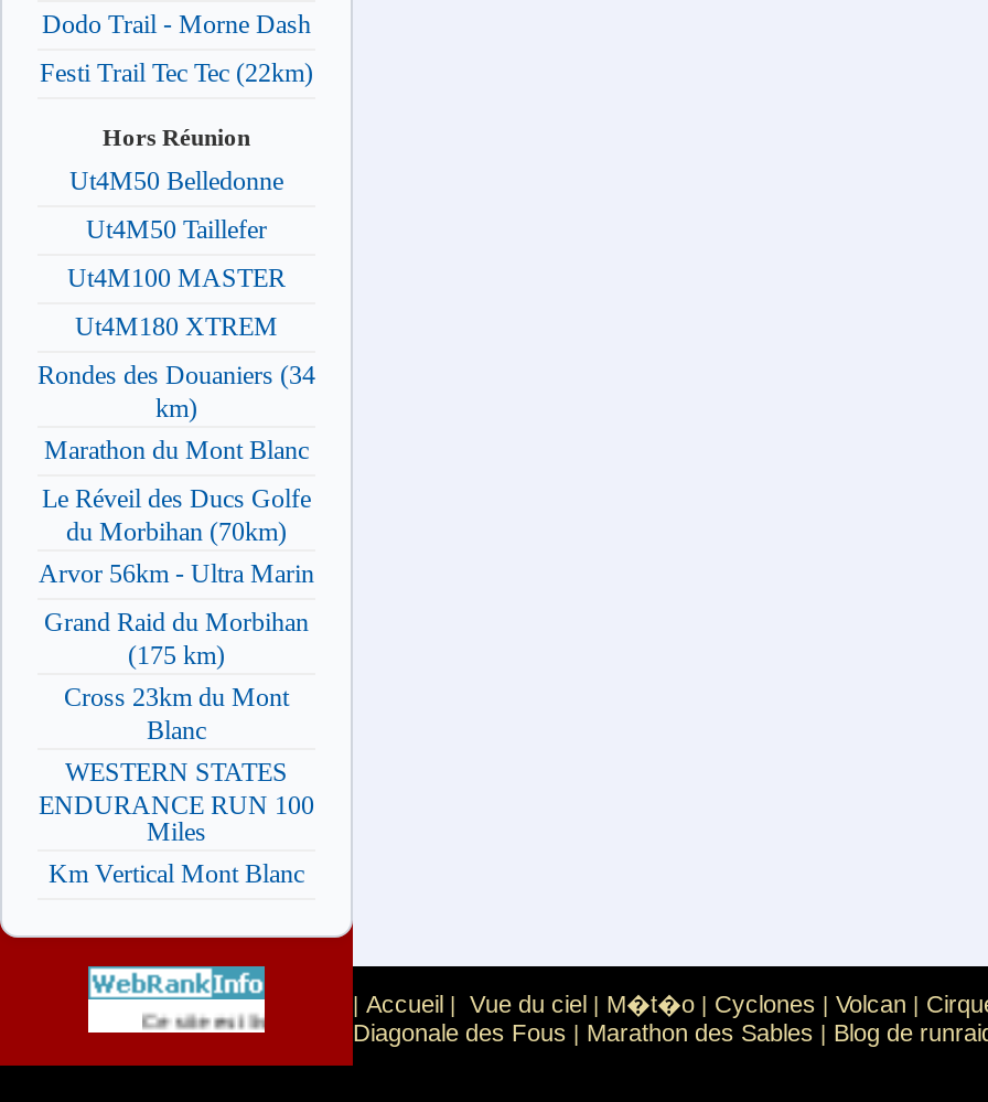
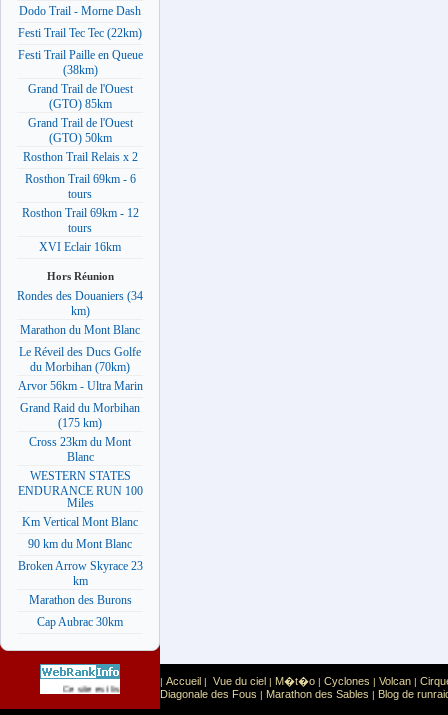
+ Festi Trail Paille en Queue
+ (38km)
+ Grand Trail de l'Ouest
+ (GTO) 85km
+ Grand Trail de l'Ouest
+ (GTO) 50km
+ Rosthon Trail Relais x 2
+ Rosthon Trail 69km - 6
+ tours
+ Rosthon Trail 69km - 12
+ tours
+ XVI Eclair 16km

- Ut4M50 Belledonne
- Ut4M50 Taillefer
- Ut4M100 MASTER
- Ut4M180 XTREM

+ 90 km du Mont Blanc
+ Broken Arrow Skyrace 23
+ km
+ Marathon des Burons
+ Cap Aubrac 30km
